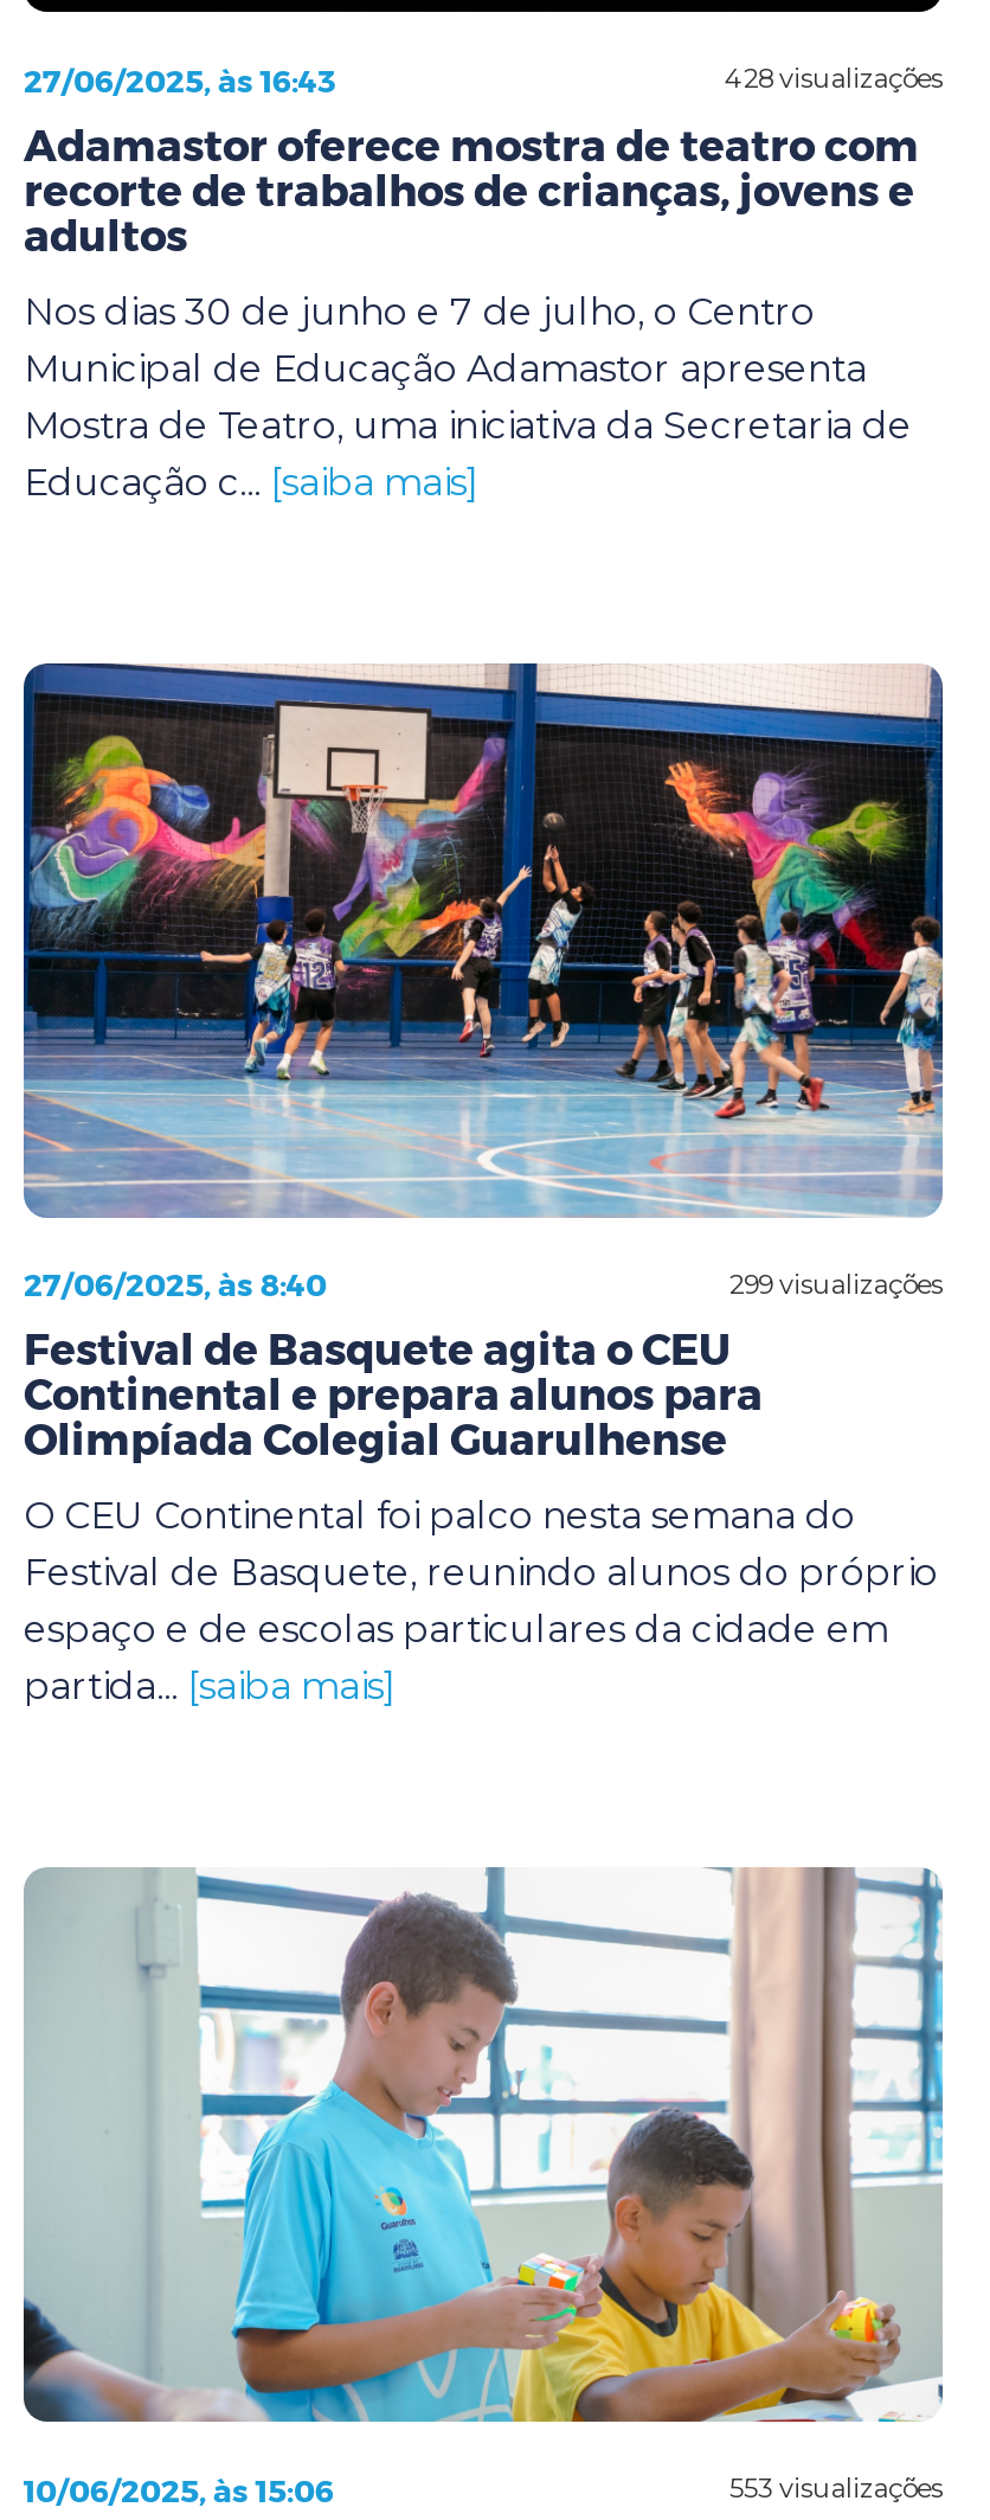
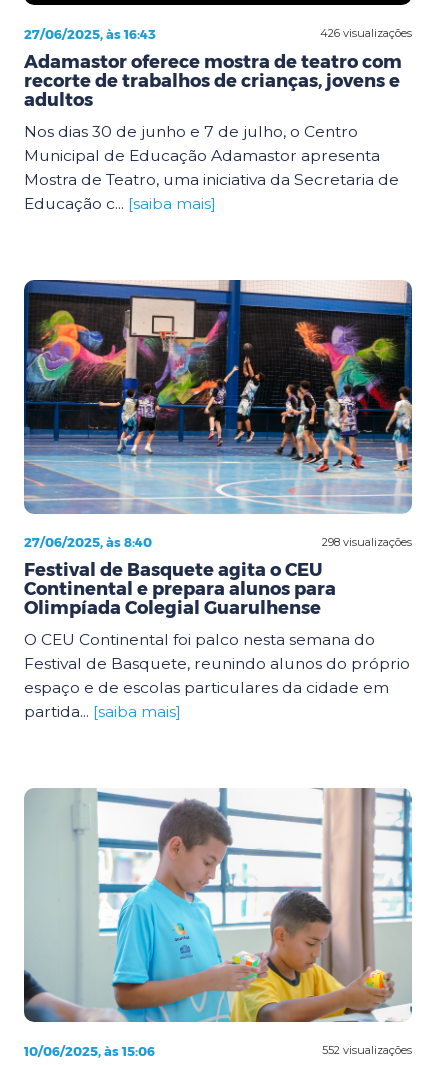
- 428 visualizações
+ 426 visualizações

- 299 visualizações
+ 298 visualizações

- 553 visualizações
+ 552 visualizações
